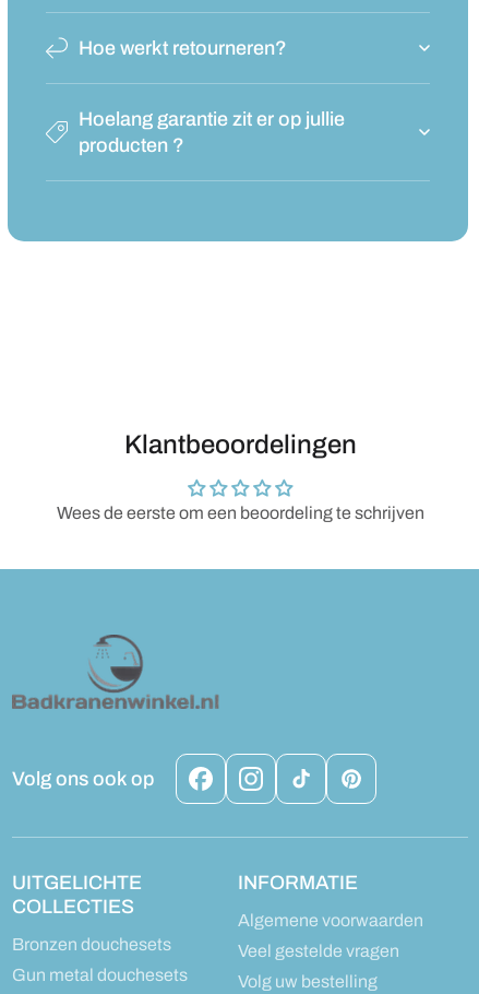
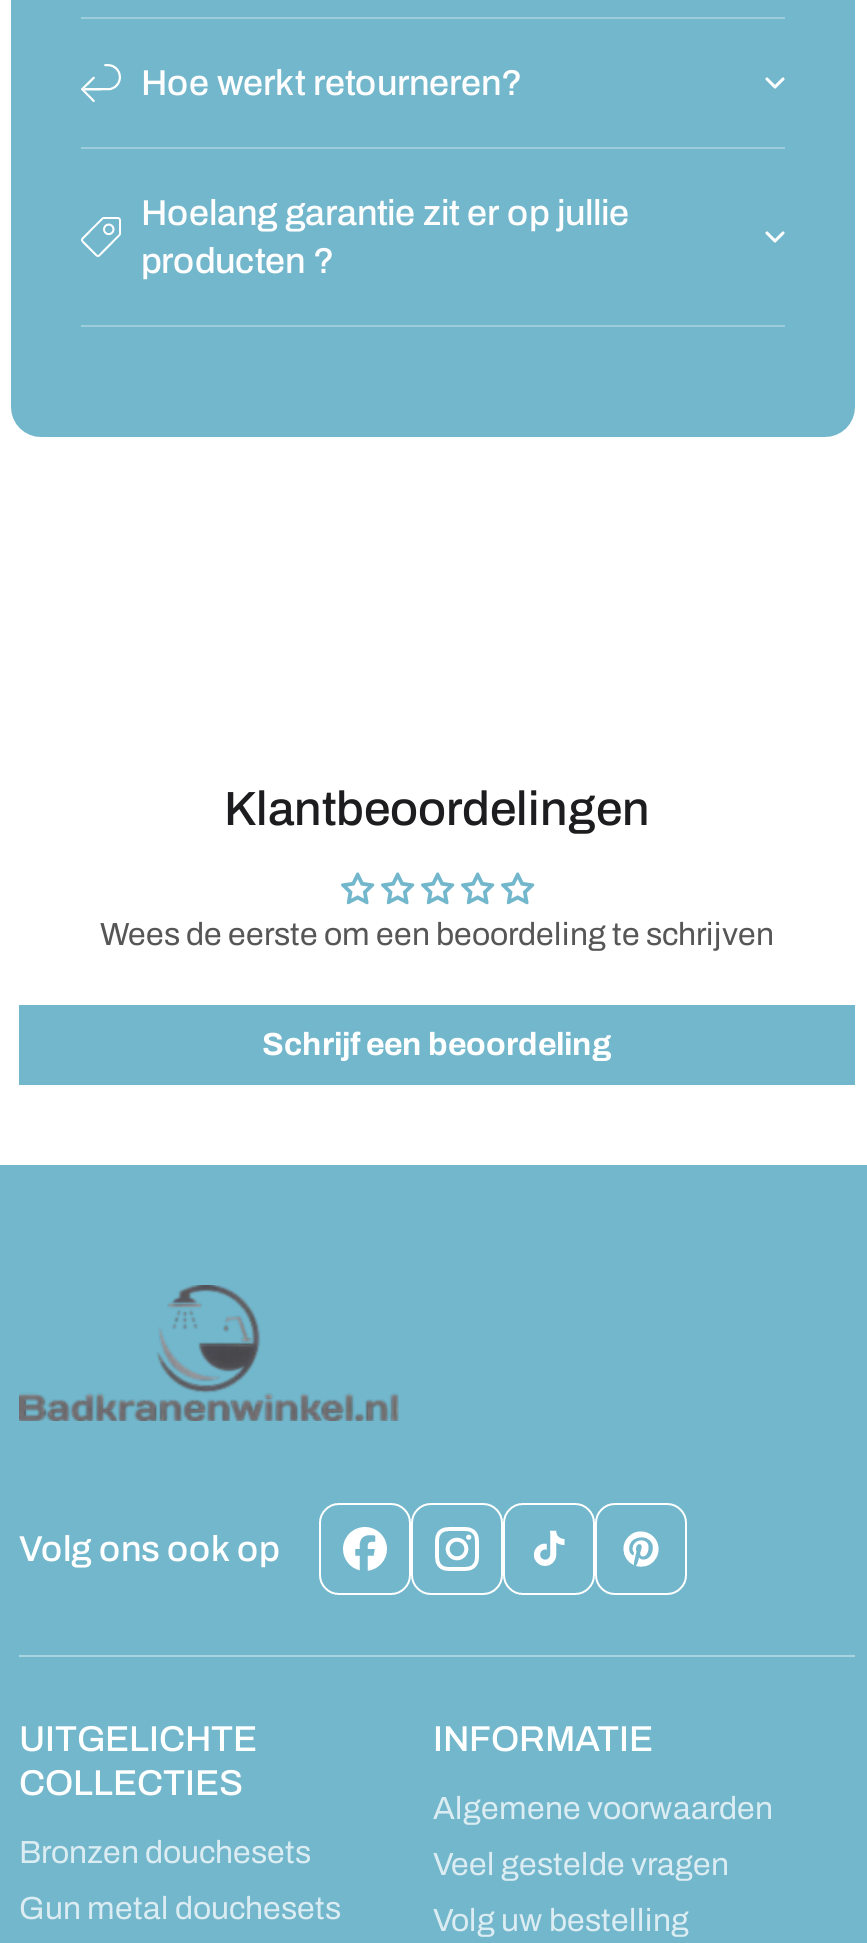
+ Schrijf een beoordeling
